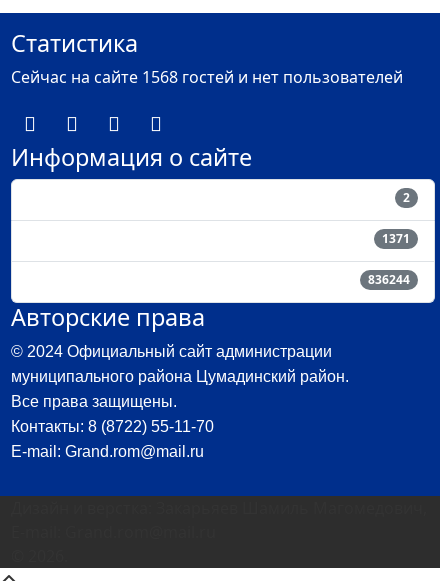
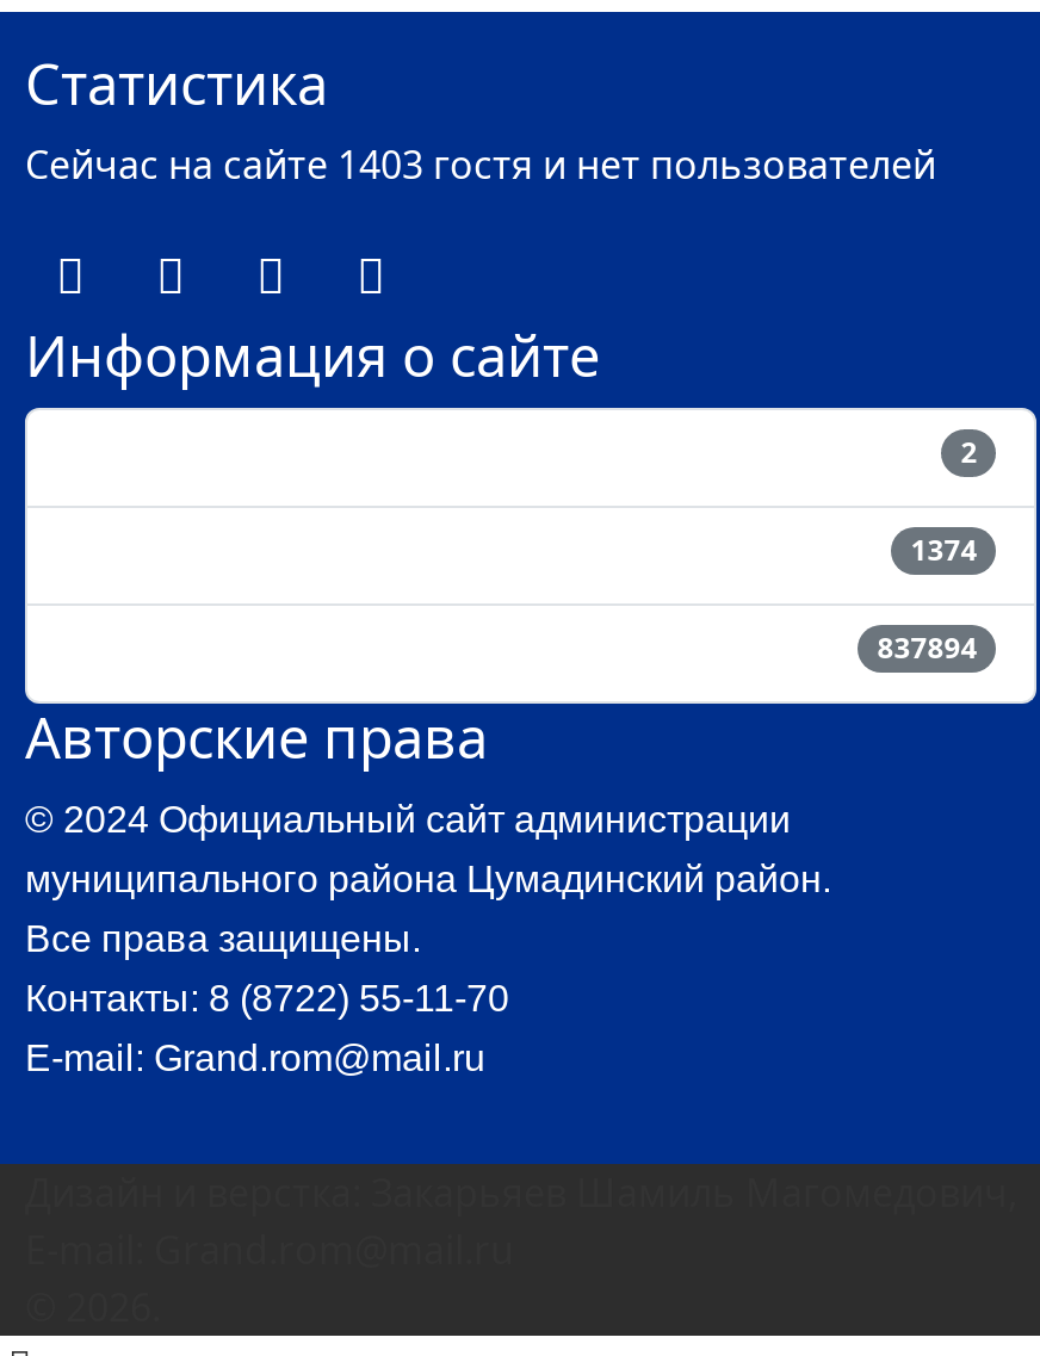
- Сейчас на сайте 1568 гостей и нет пользователей
+ Сейчас на сайте 1403 гостя и нет пользователей

- 1371
+ 1374

- 836244
+ 837894
